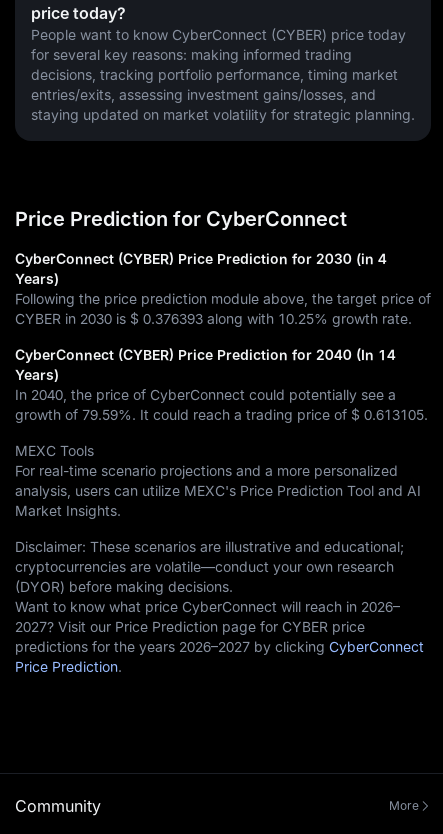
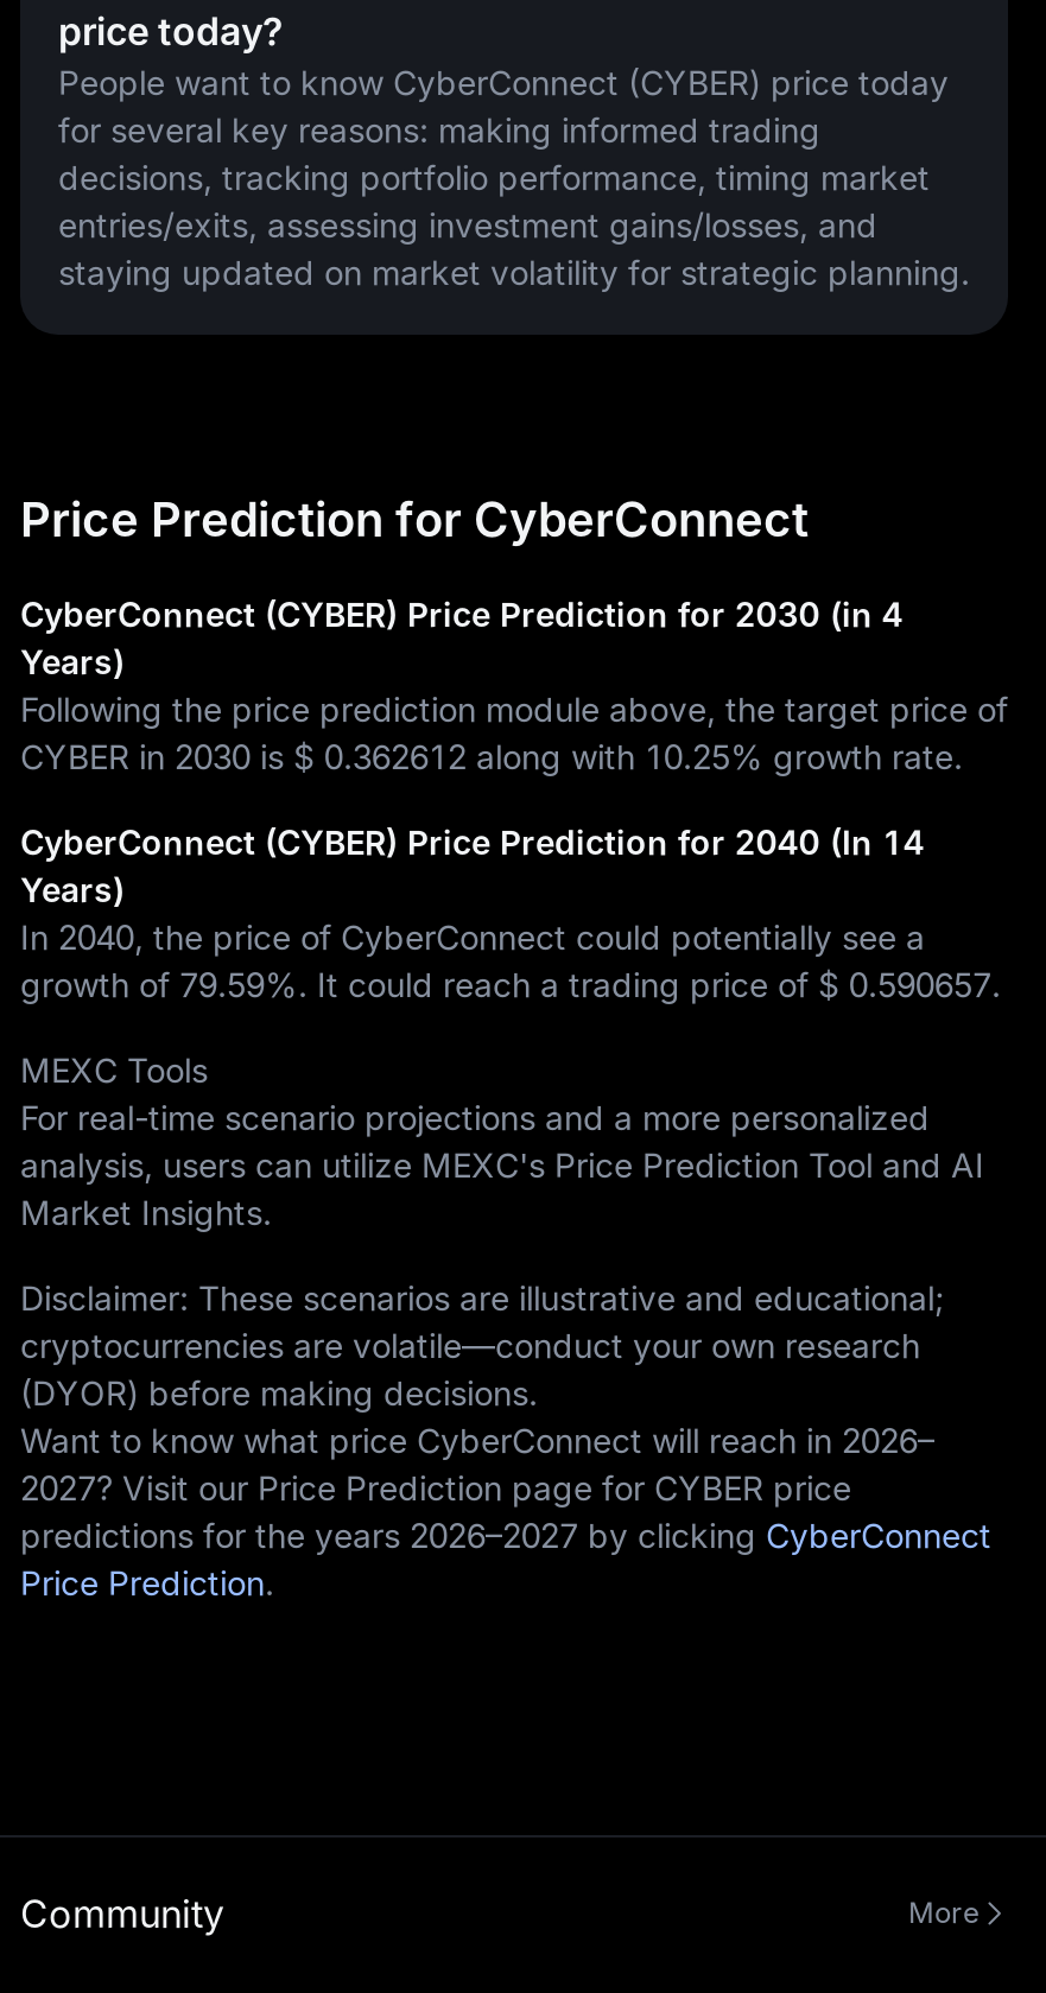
- CYBER in 2030 is $ 0.376393 along with 10.25% growth rate.
+ CYBER in 2030 is $ 0.362612 along with 10.25% growth rate.

- growth of 79.59%. It could reach a trading price of $ 0.613105.
+ growth of 79.59%. It could reach a trading price of $ 0.590657.
